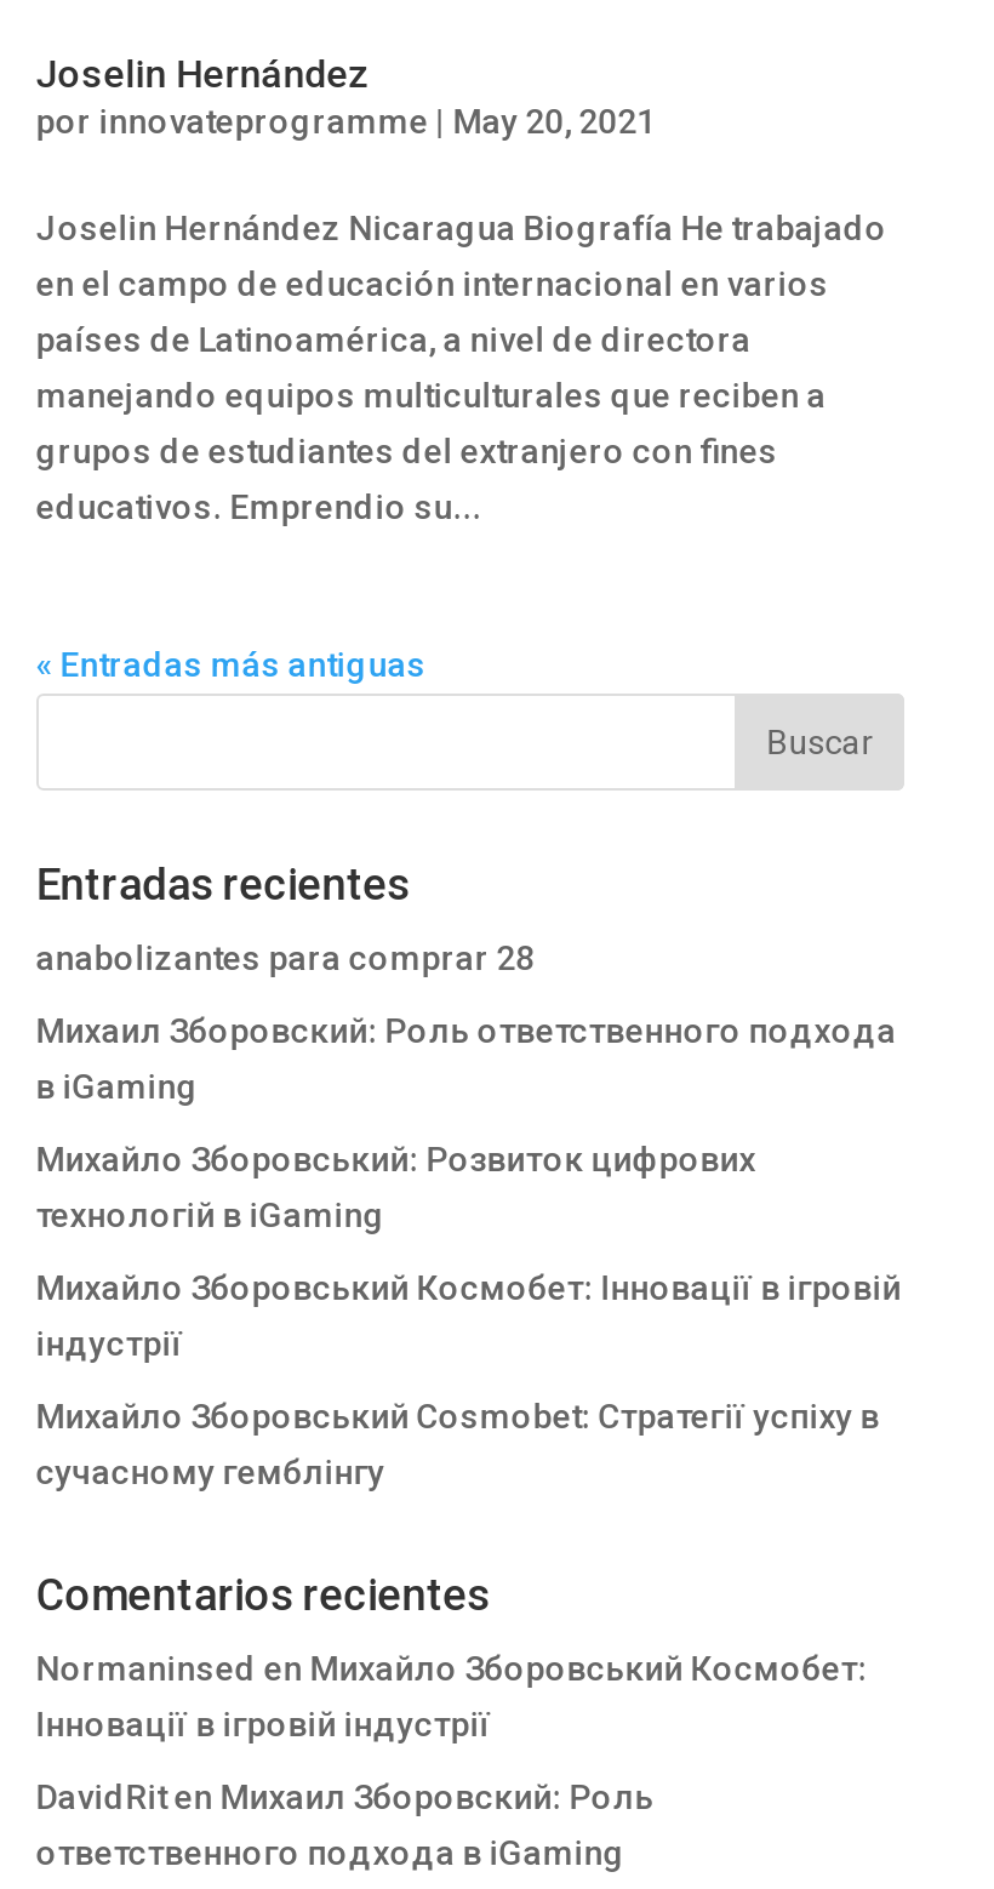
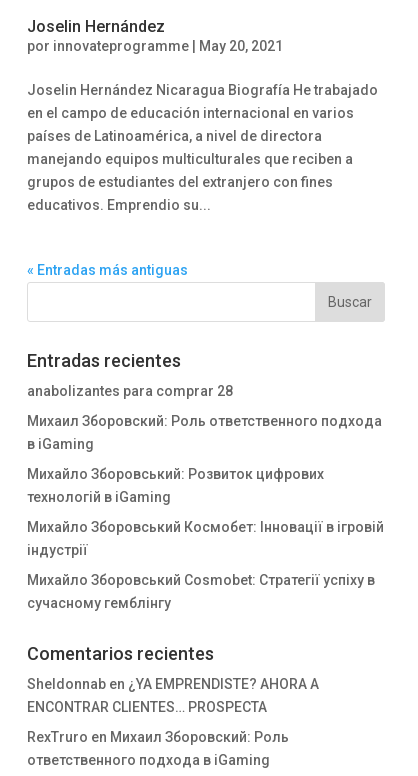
- Normaninsed en Михайло Зборовський Космобет:
- Інновації в ігровій індустрії
+ Sheldonnab en ¿YA EMPRENDISTE? AHORA A
+ ENCONTRAR CLIENTES… PROSPECTA

- DavidRiten Михаил Зборовский: Роль
+ RexTruroen Михаил Зборовский: Роль
